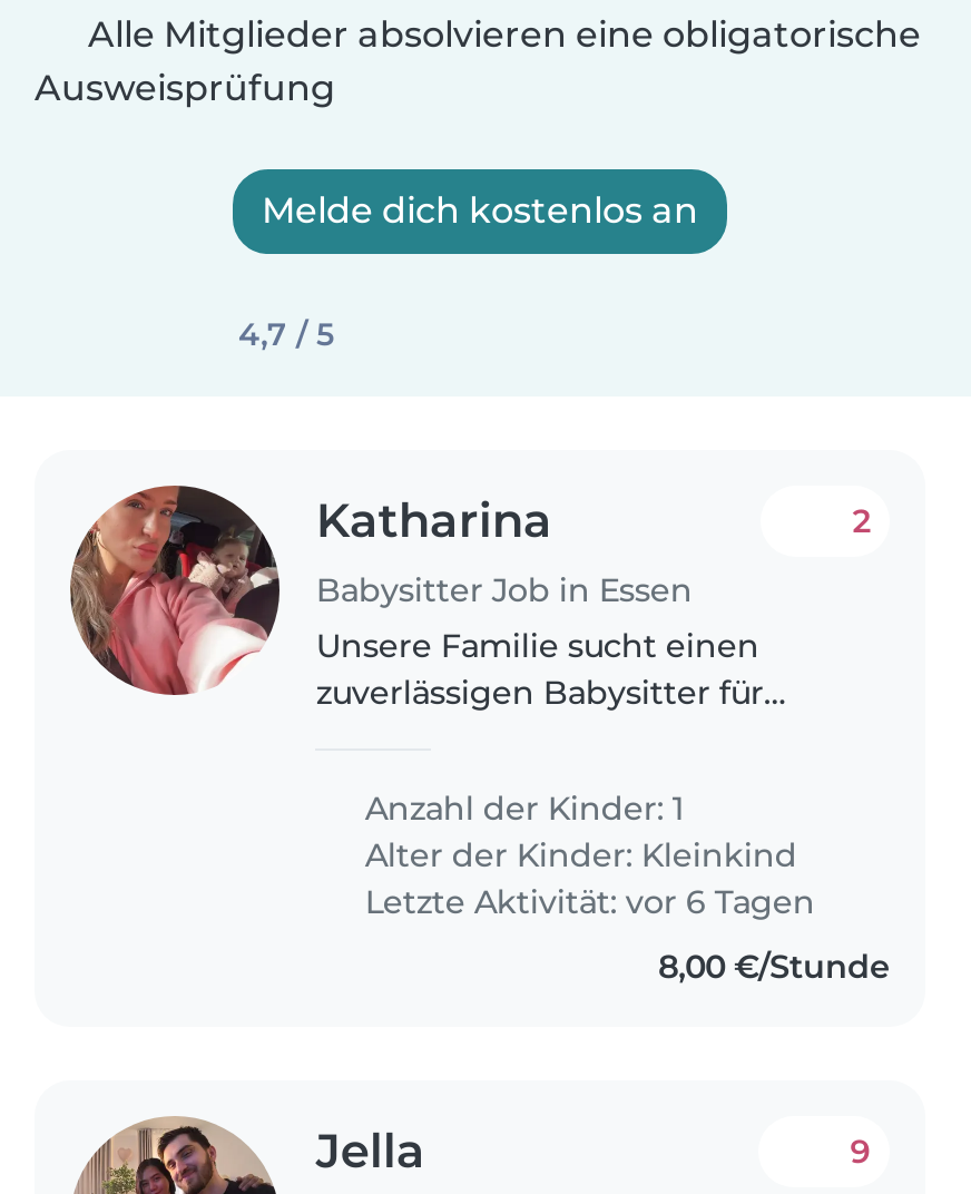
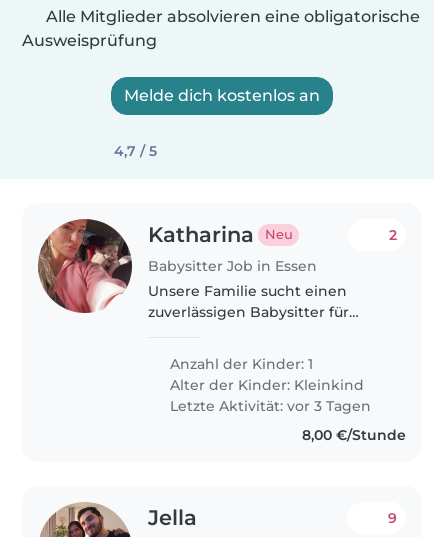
+ Neu

- Letzte Aktivität: vor 6 Tagen
+ Letzte Aktivität: vor 3 Tagen
